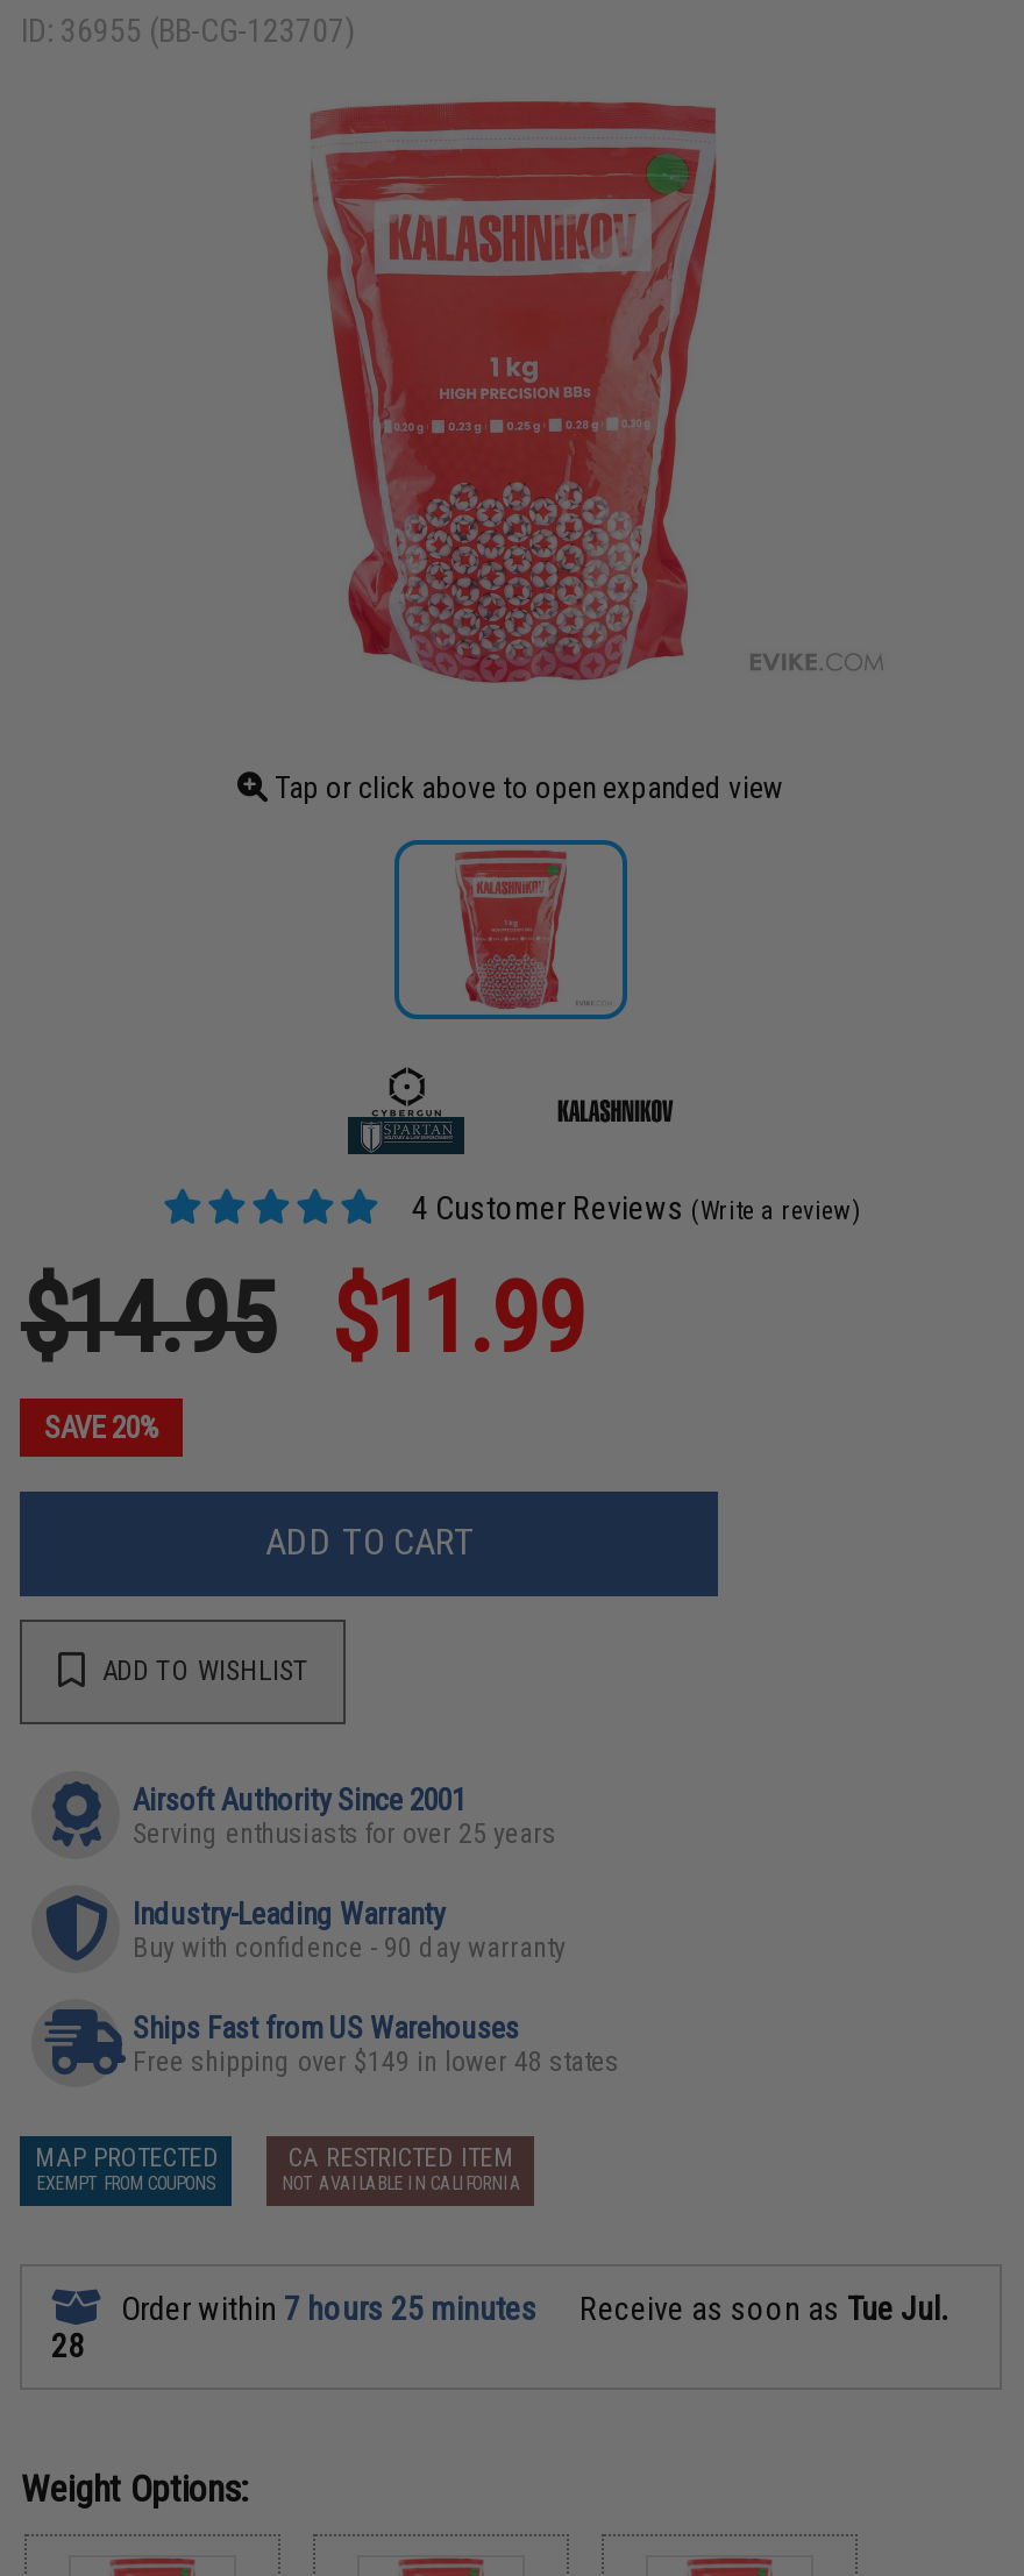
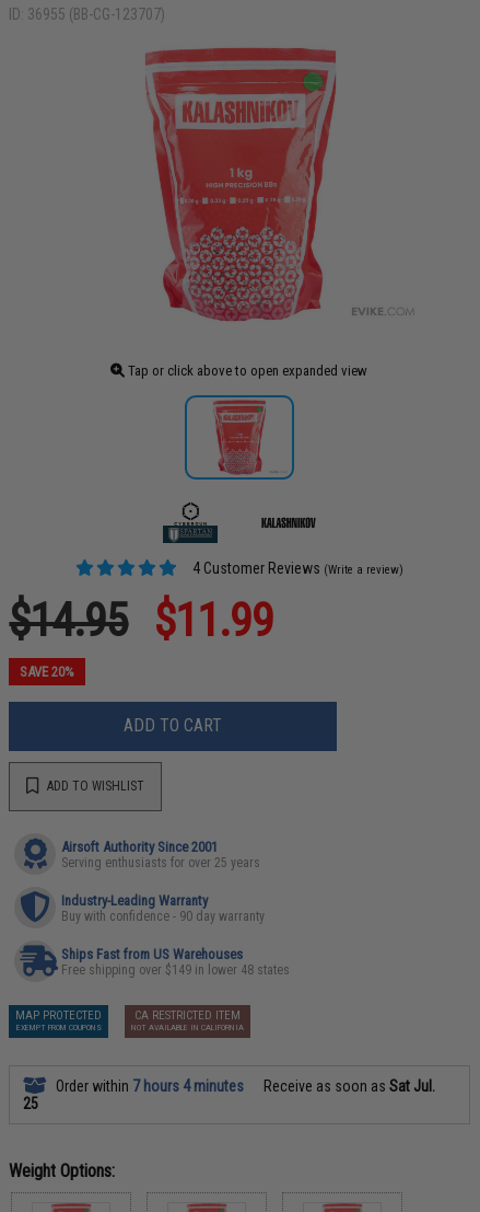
- Order within 7 hours 25 minutes
+ Order within 7 hours 4 minutes

- Receive as soon as Tue Jul.
+ Receive as soon as Sat Jul.

- 28
+ 25
